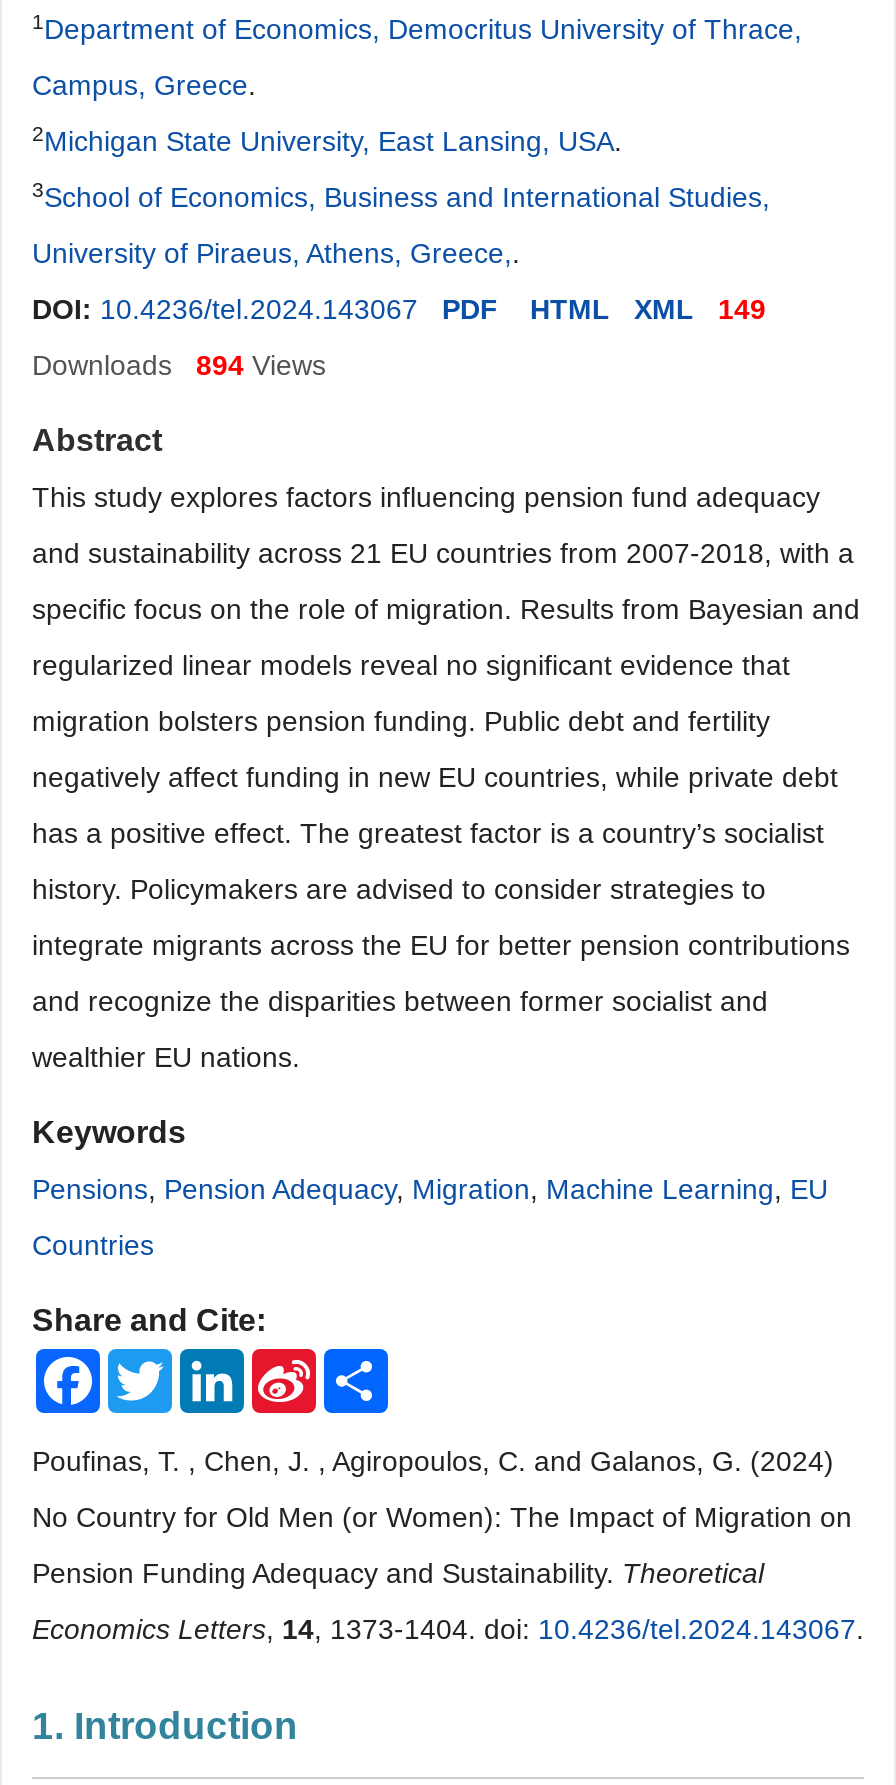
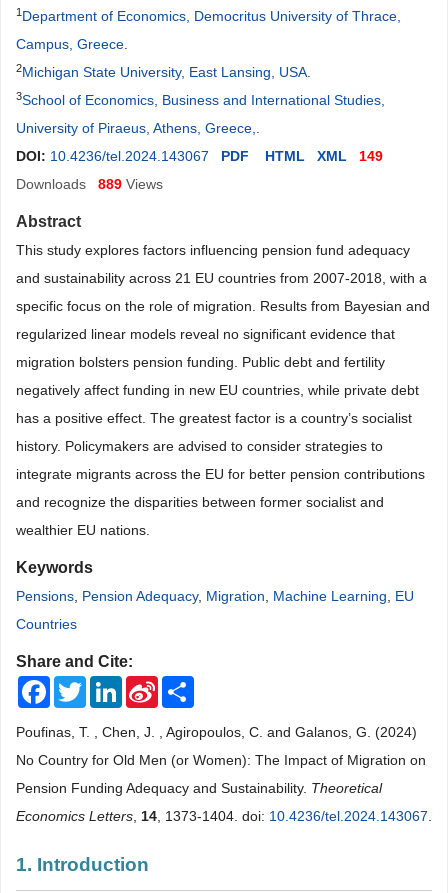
- Downloads 894 Views
+ Downloads 889 Views
